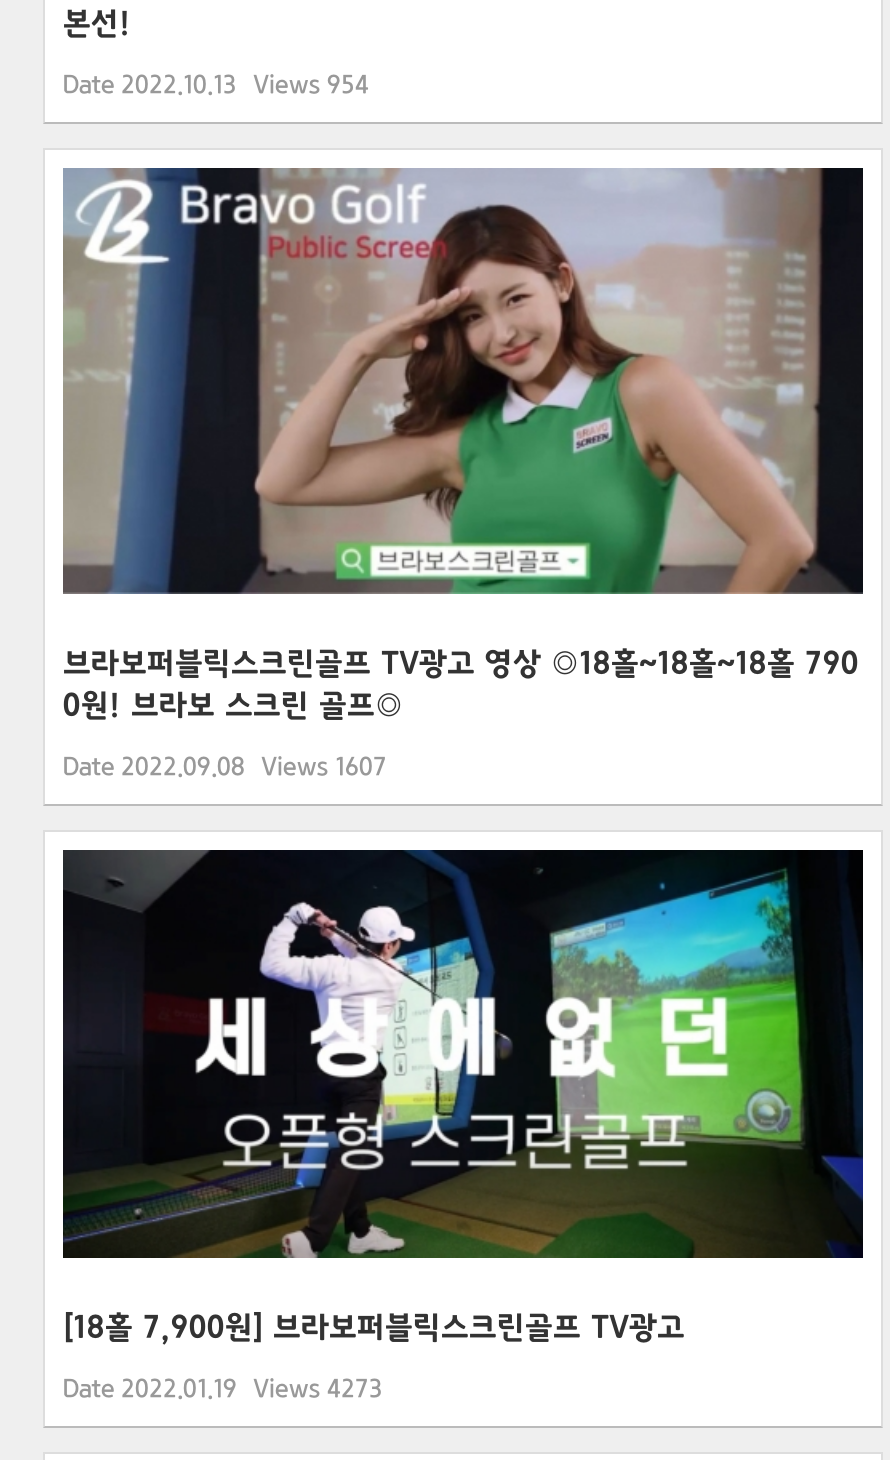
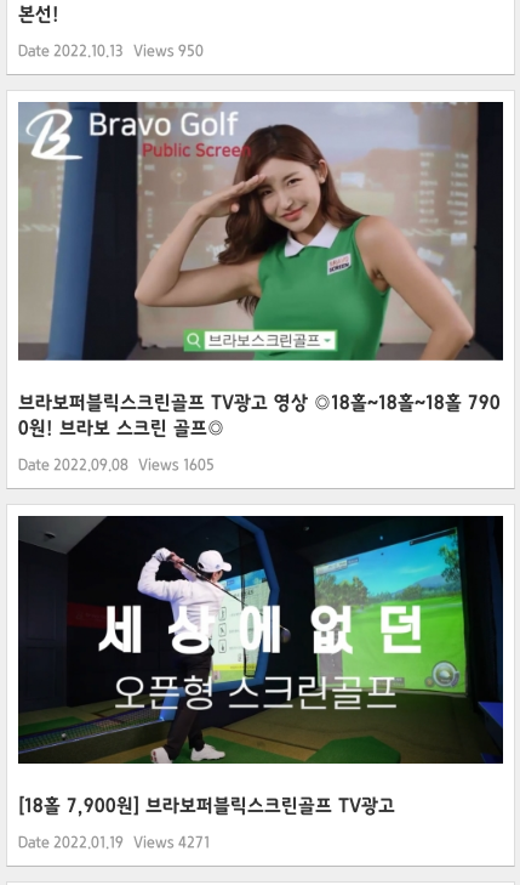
- Date 2022.10.13 Views 954
+ Date 2022.10.13 Views 950

- Date 2022.09.08 Views 1607
+ Date 2022.09.08 Views 1605

- Date 2022.01.19 Views 4273
+ Date 2022.01.19 Views 4271
